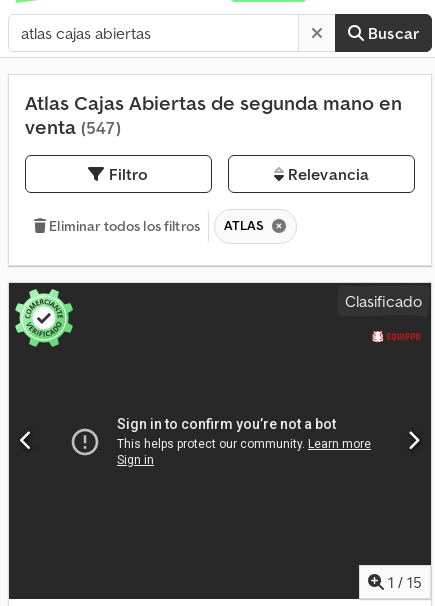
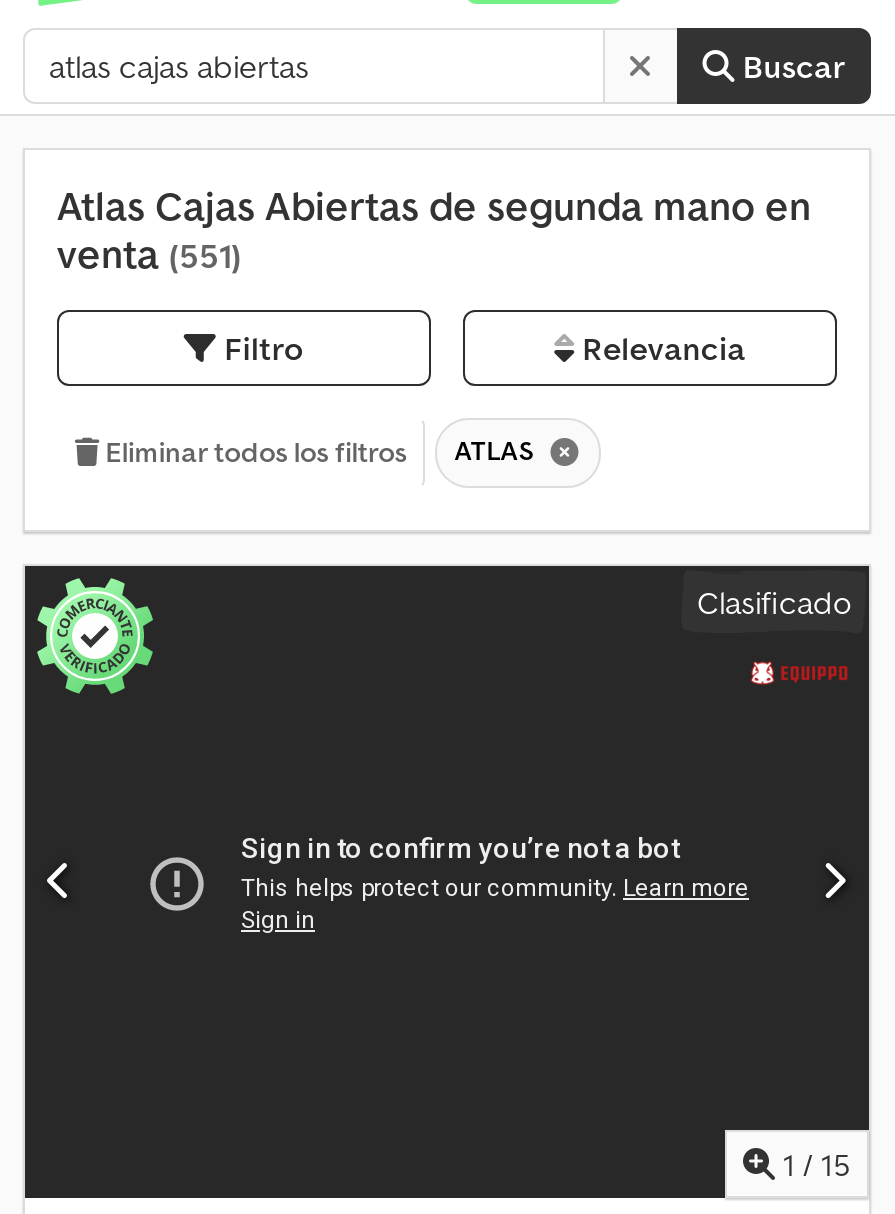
- venta (547)
+ venta (551)
